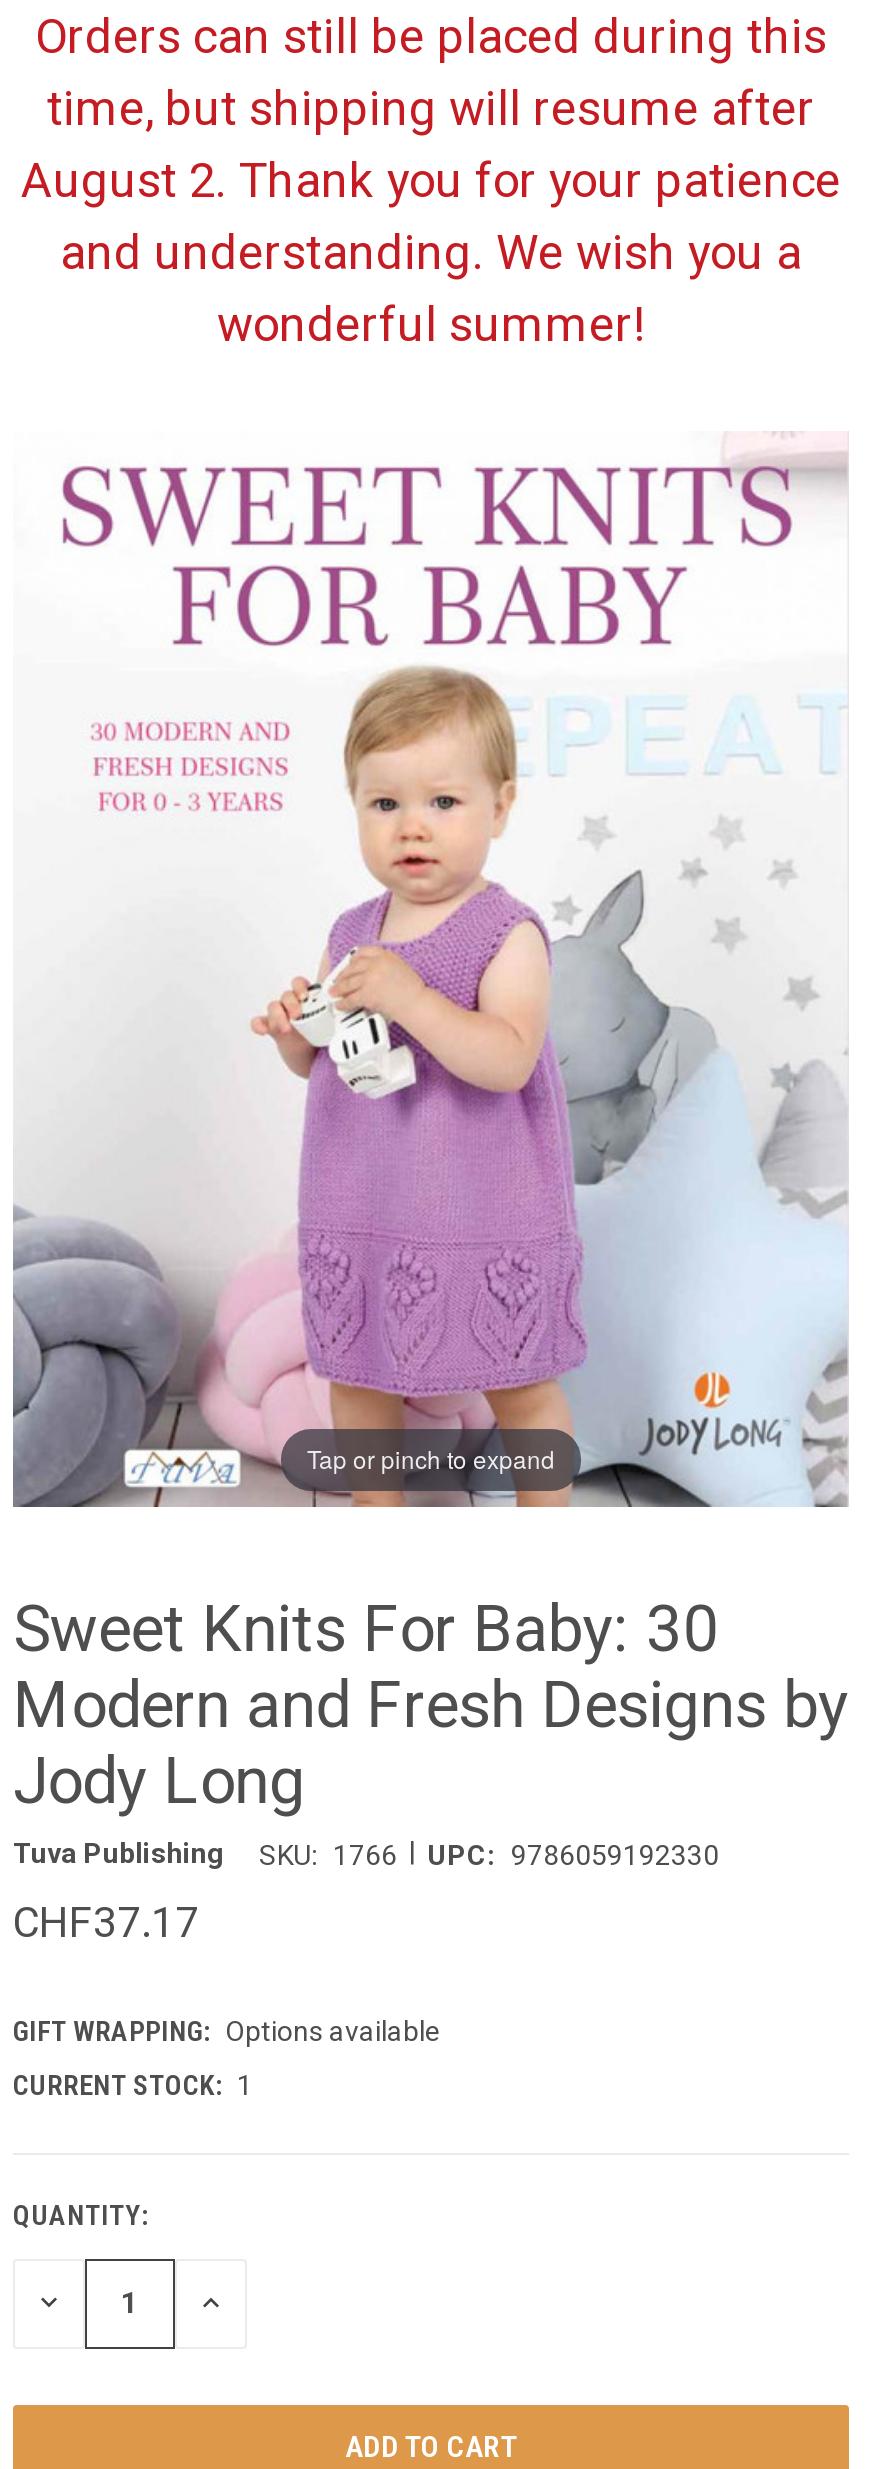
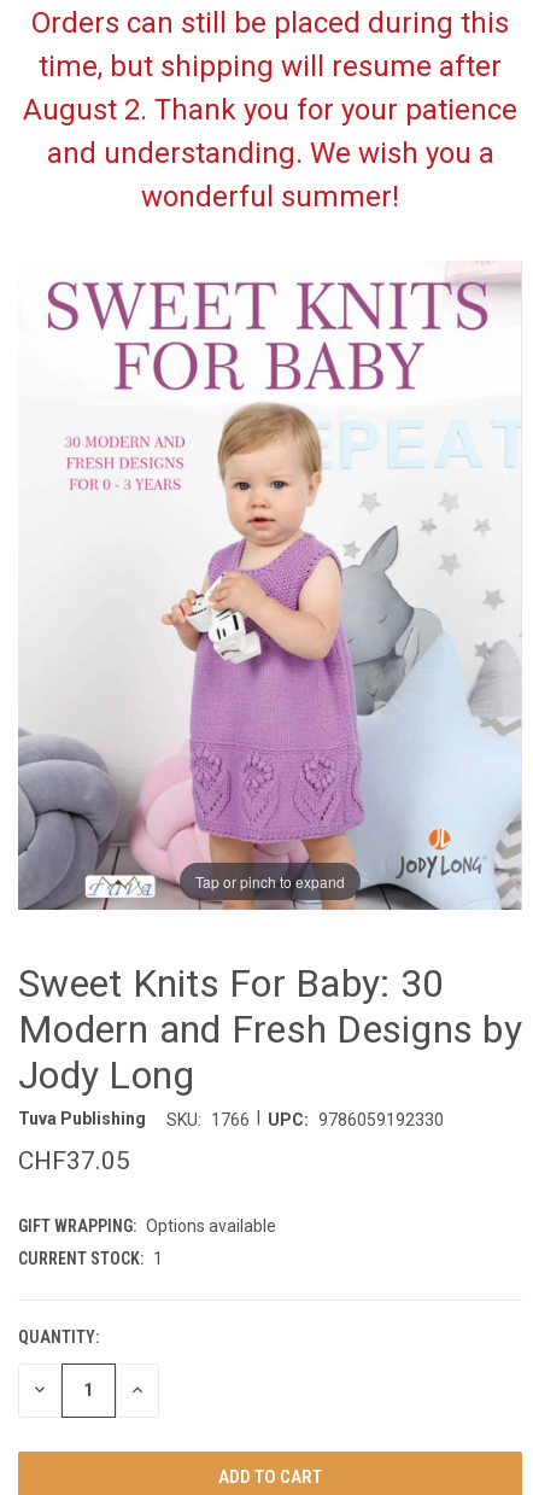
- CHF37.17
+ CHF37.05
